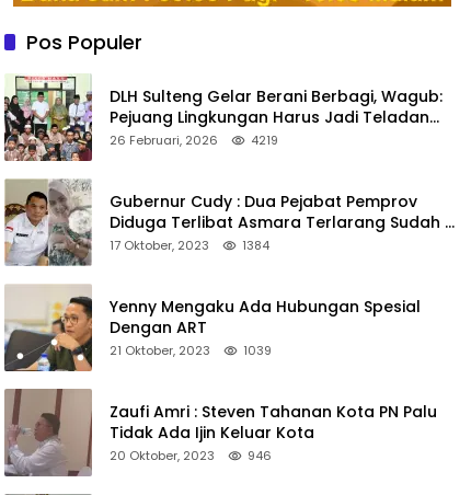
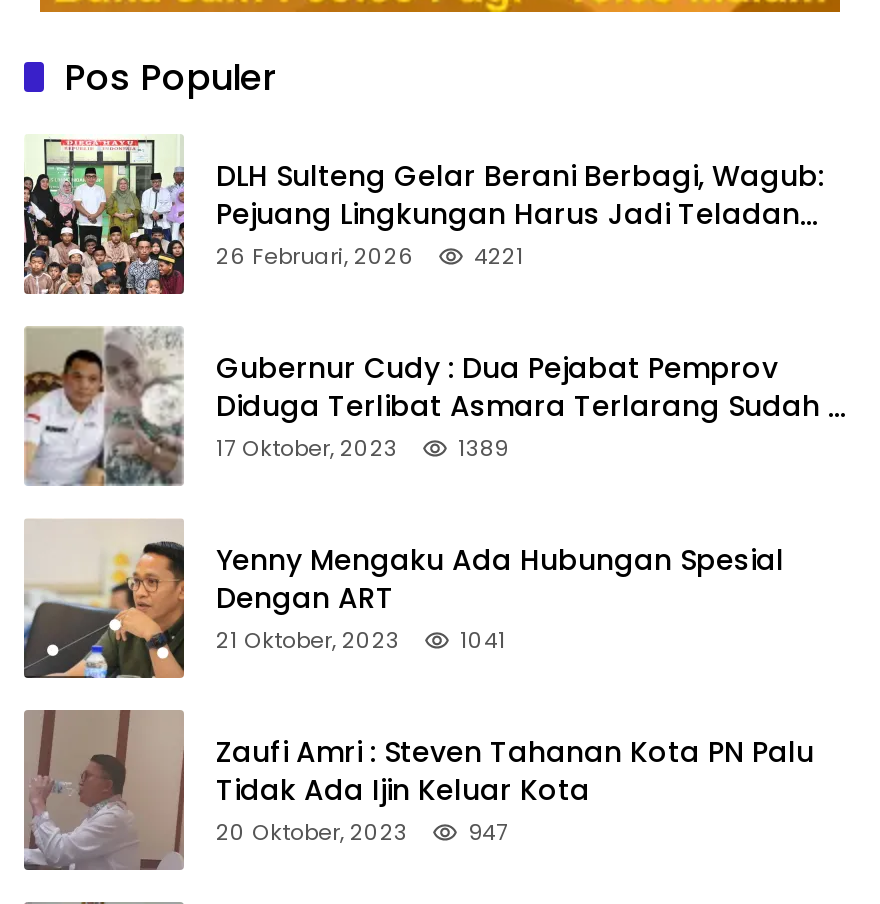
- 4219
+ 4221

- 1384
+ 1389

- 21 Oktober, 2023 1039
+ 21 Oktober, 2023 1041

- 20 Oktober, 2023 946
+ 20 Oktober, 2023 947
